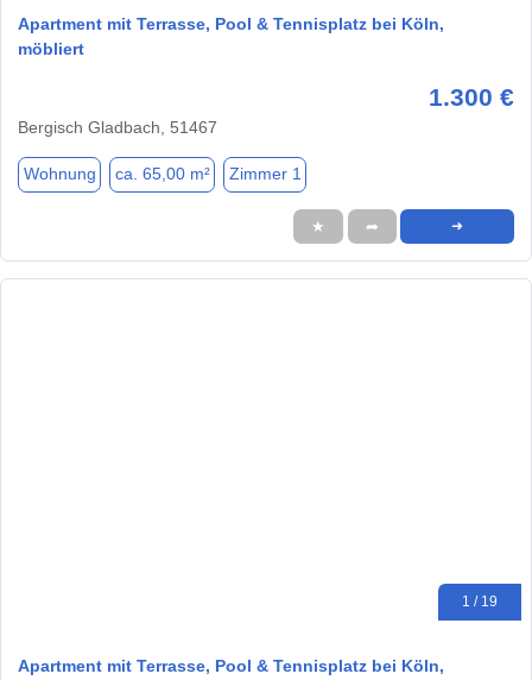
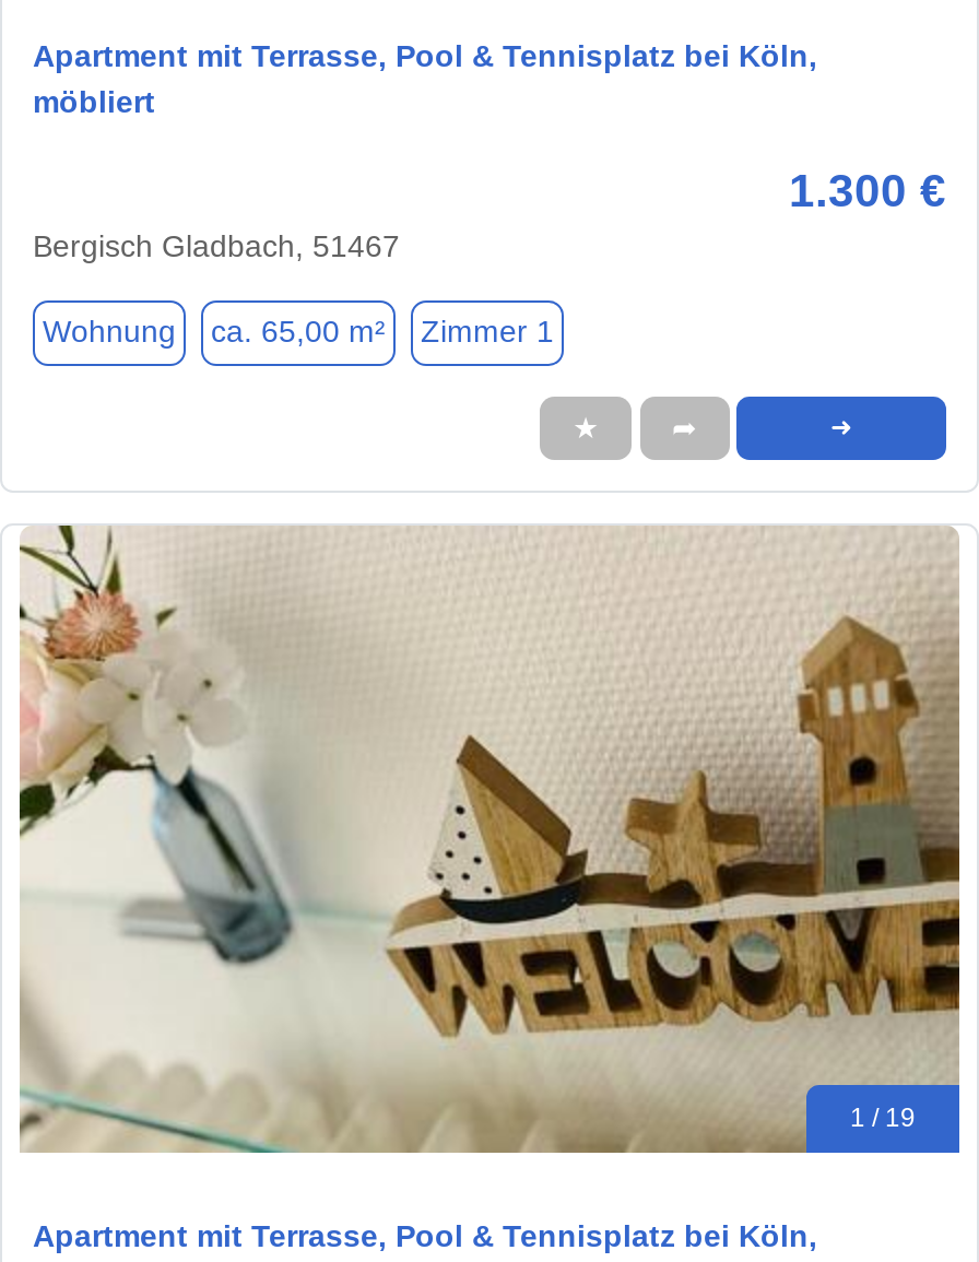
+ [image]
